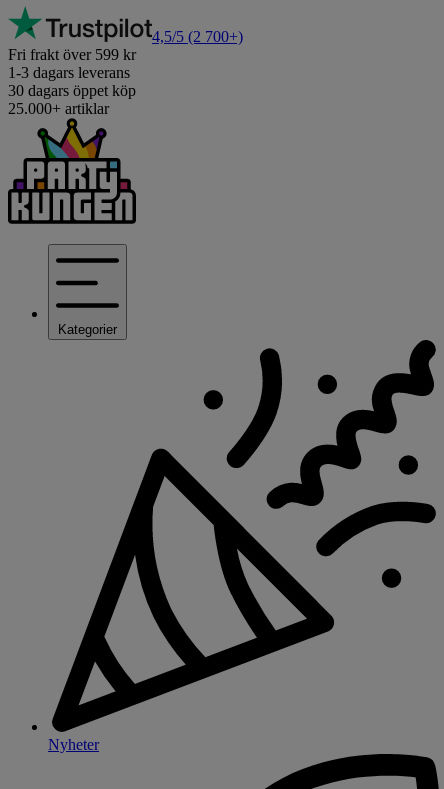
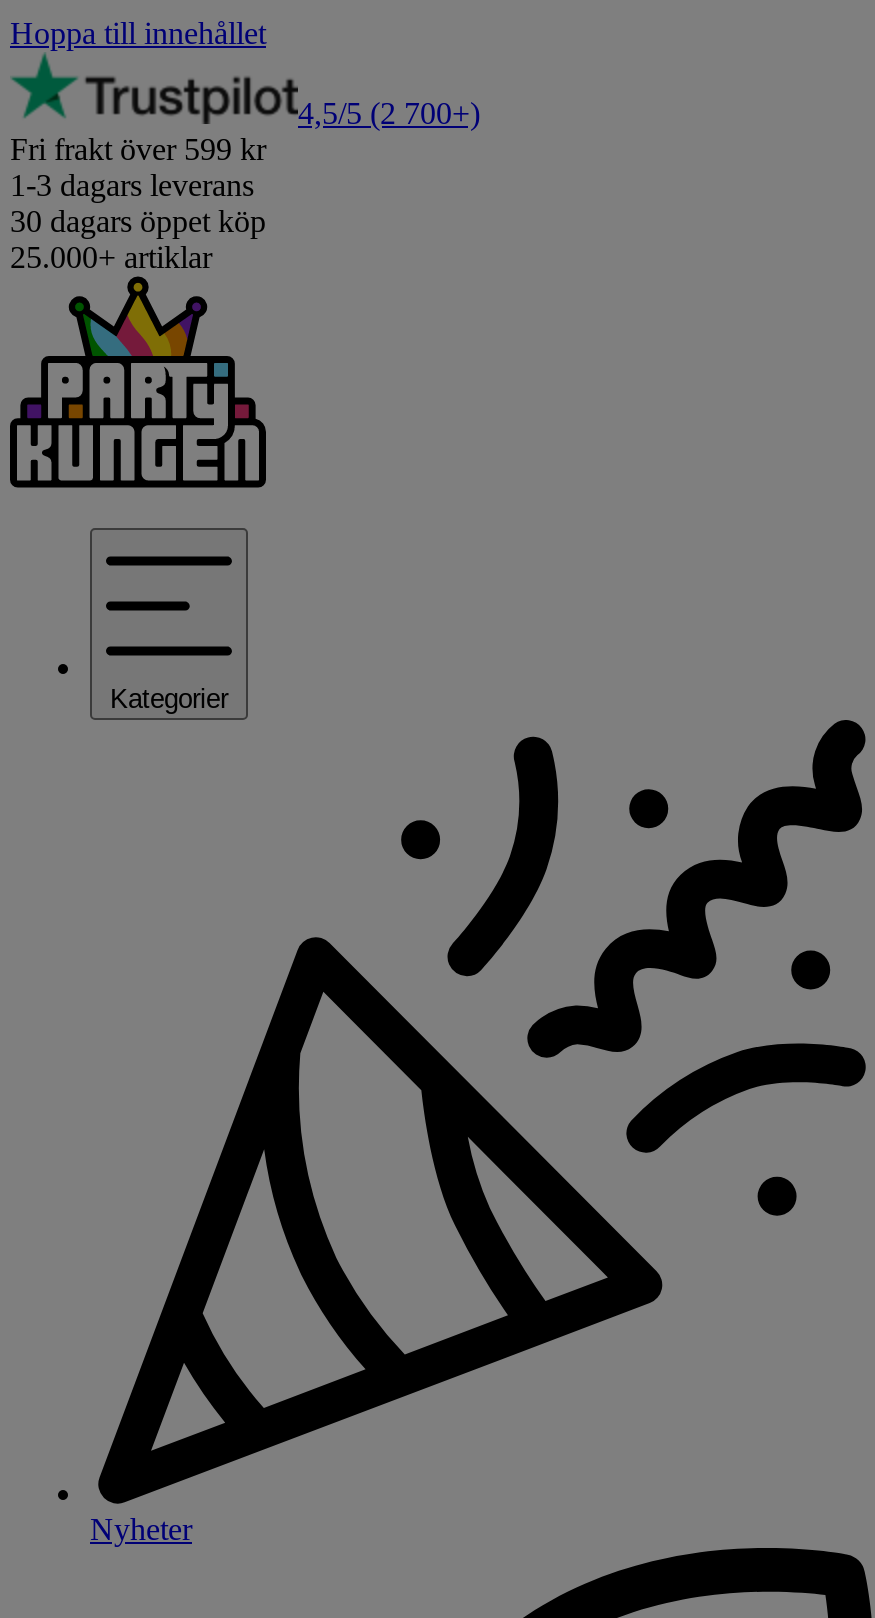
+ Hoppa till innehållet
